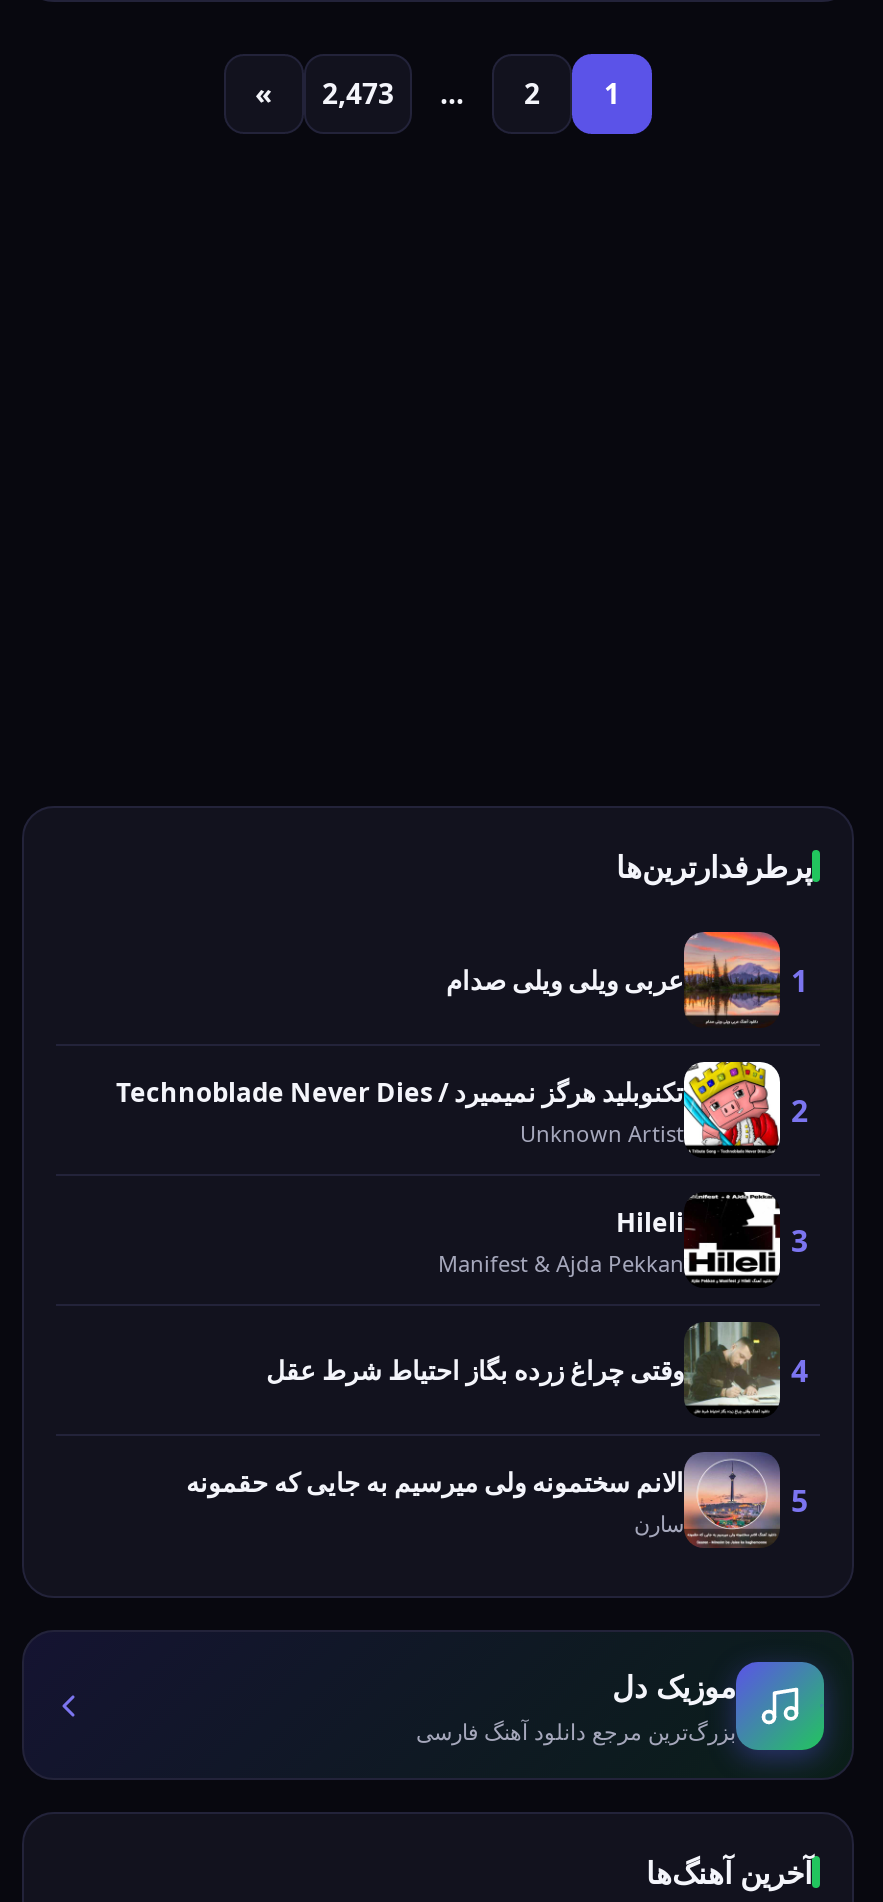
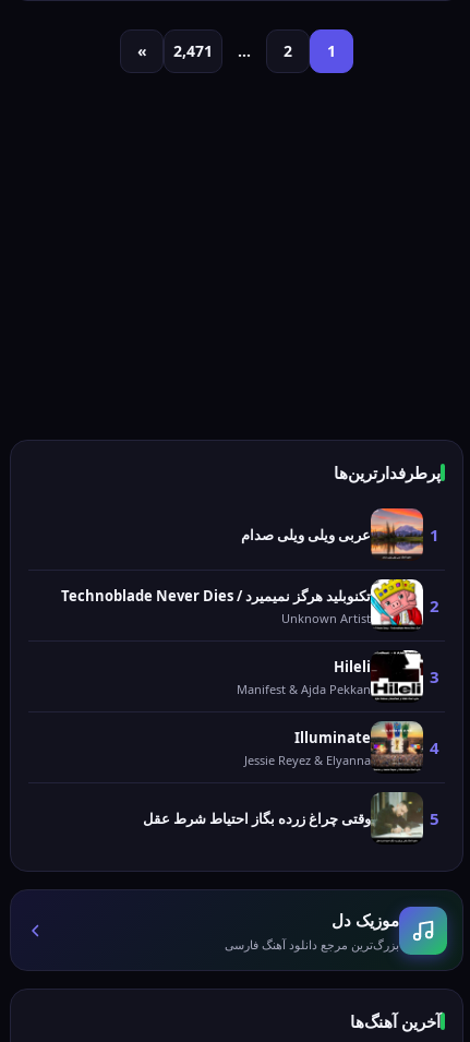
- 2,473
+ 2,471

+ Illuminate
+ Jessie Reyez & Elyanna

- [image]
+ [image]

moved down: وقتی چراغ زرده بگاز احتیاط شرط عقل

- [image]
+ [image]

- الانم سختمونه ولی میرسیم به جایی که حقمونه
- سارن
